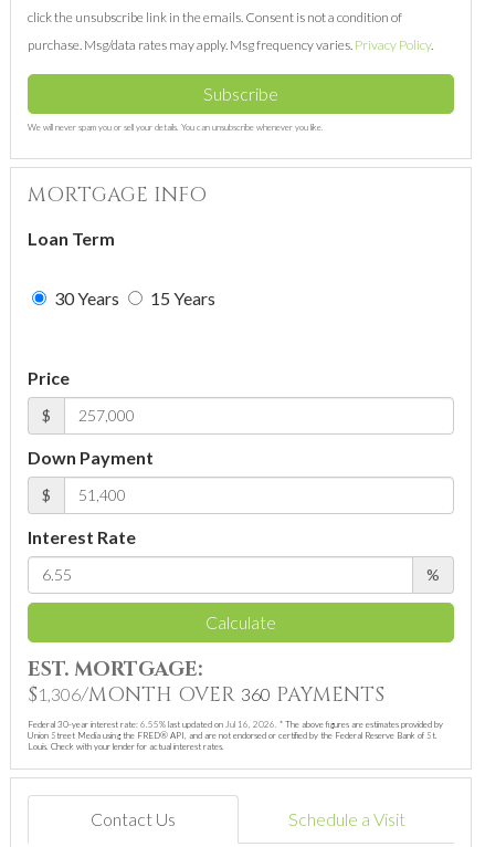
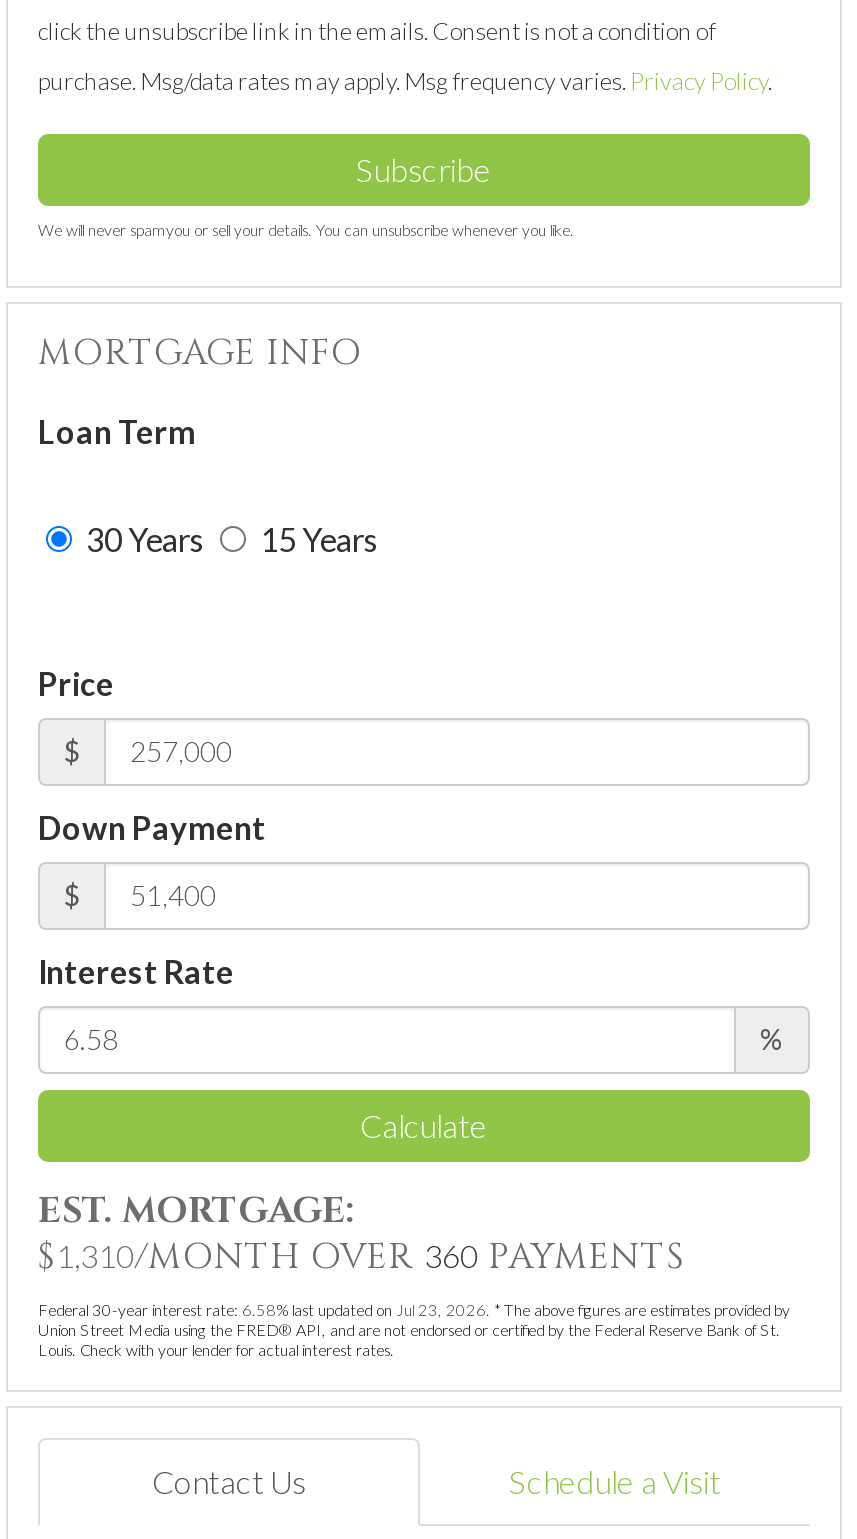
- $1,306/MONTH OVER 360 PAYMENTS
+ $1,310/MONTH OVER 360 PAYMENTS

- Federal 30-year interest rate: 6.55% last updated on Jul 16, 2026. * The above figures are estimates provided by
+ Federal 30-year interest rate: 6.58% last updated on Jul 23, 2026. * The above figures are estimates provided by
